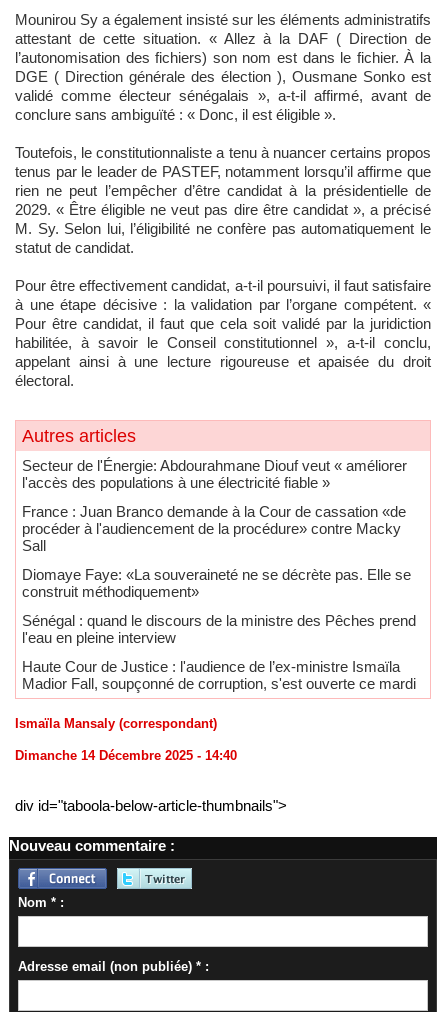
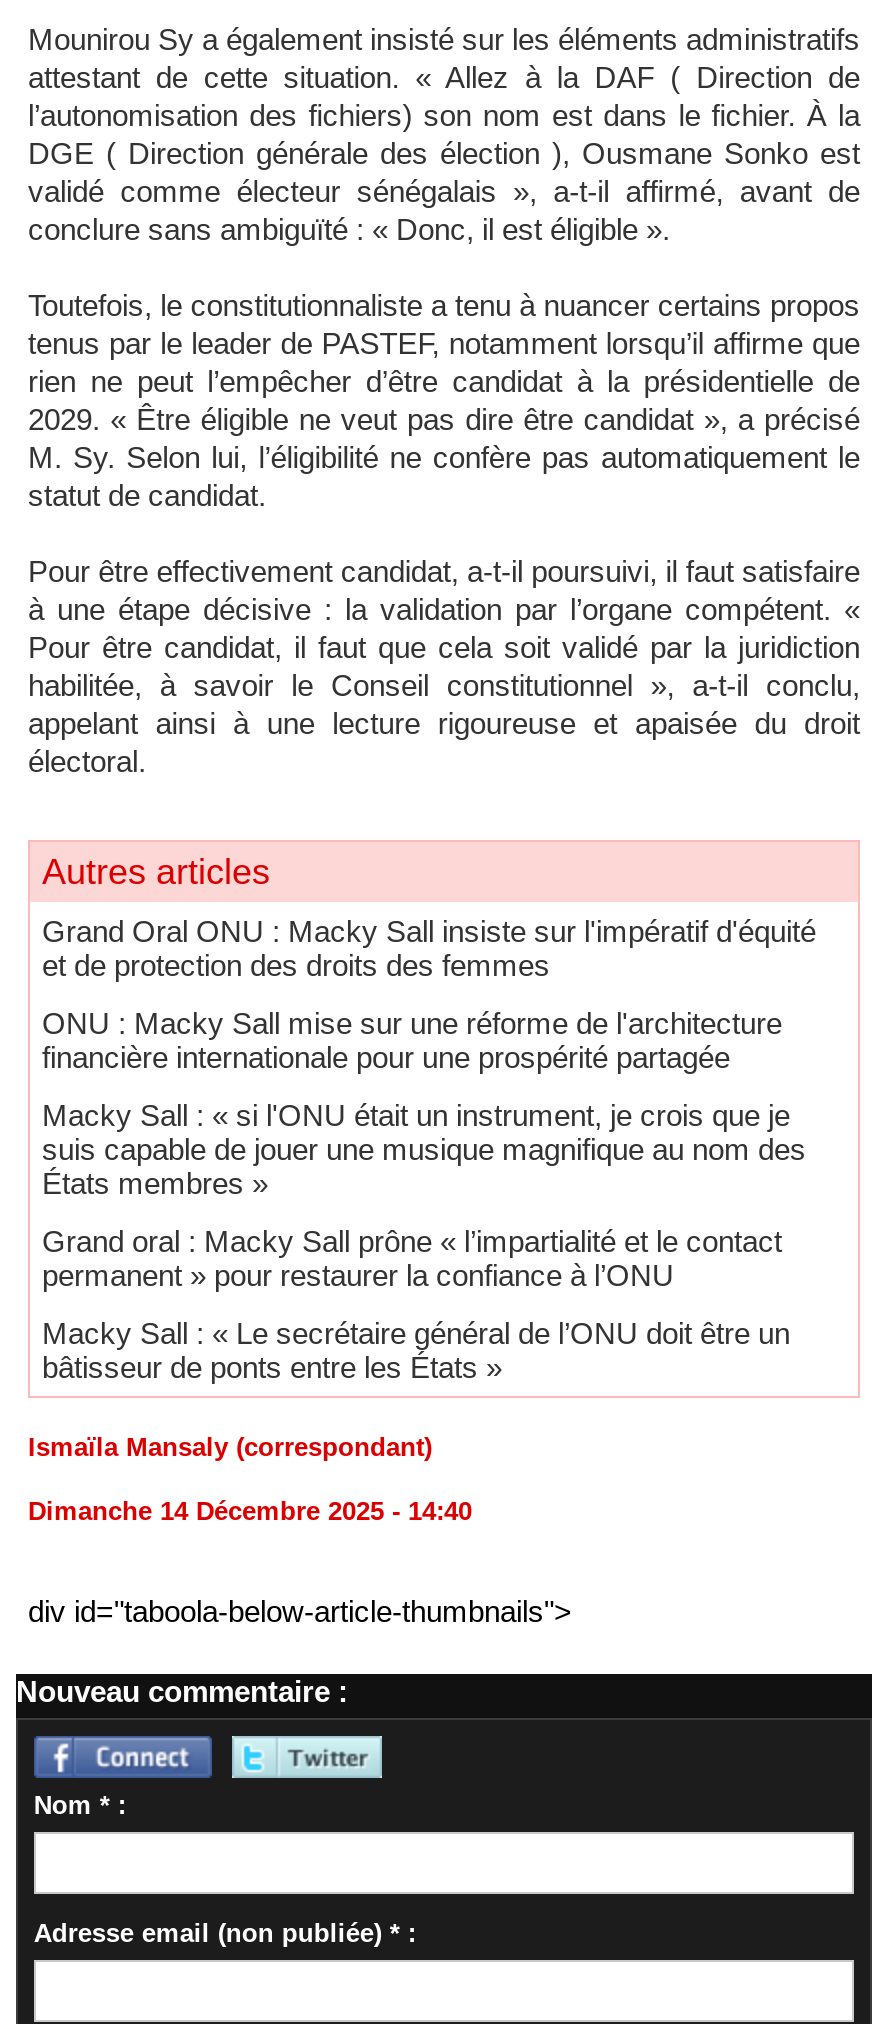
- Secteur de l'Énergie: Abdourahmane Diouf veut « améliorer
- l'accès des populations à une électricité fiable »
+ Grand Oral ONU : Macky Sall insiste sur l'impératif d'équité
+ et de protection des droits des femmes

- France : Juan Branco demande à la Cour de cassation «de
- procéder à l'audiencement de la procédure» contre Macky
- Sall
+ ONU : Macky Sall mise sur une réforme de l'architecture
+ financière internationale pour une prospérité partagée

- Diomaye Faye: «La souveraineté ne se décrète pas. Elle se
- construit méthodiquement»
+ Macky Sall : « si l'ONU était un instrument, je crois que je
+ suis capable de jouer une musique magnifique au nom des
+ États membres »

- Sénégal : quand le discours de la ministre des Pêches prend
- l'eau en pleine interview
+ Grand oral : Macky Sall prône « l’impartialité et le contact
+ permanent » pour restaurer la confiance à l’ONU

- Haute Cour de Justice : l'audience de l’ex-ministre Ismaïla
- Madior Fall, soupçonné de corruption, s'est ouverte ce mardi
+ Macky Sall : « Le secrétaire général de l’ONU doit être un
+ bâtisseur de ponts entre les États »
